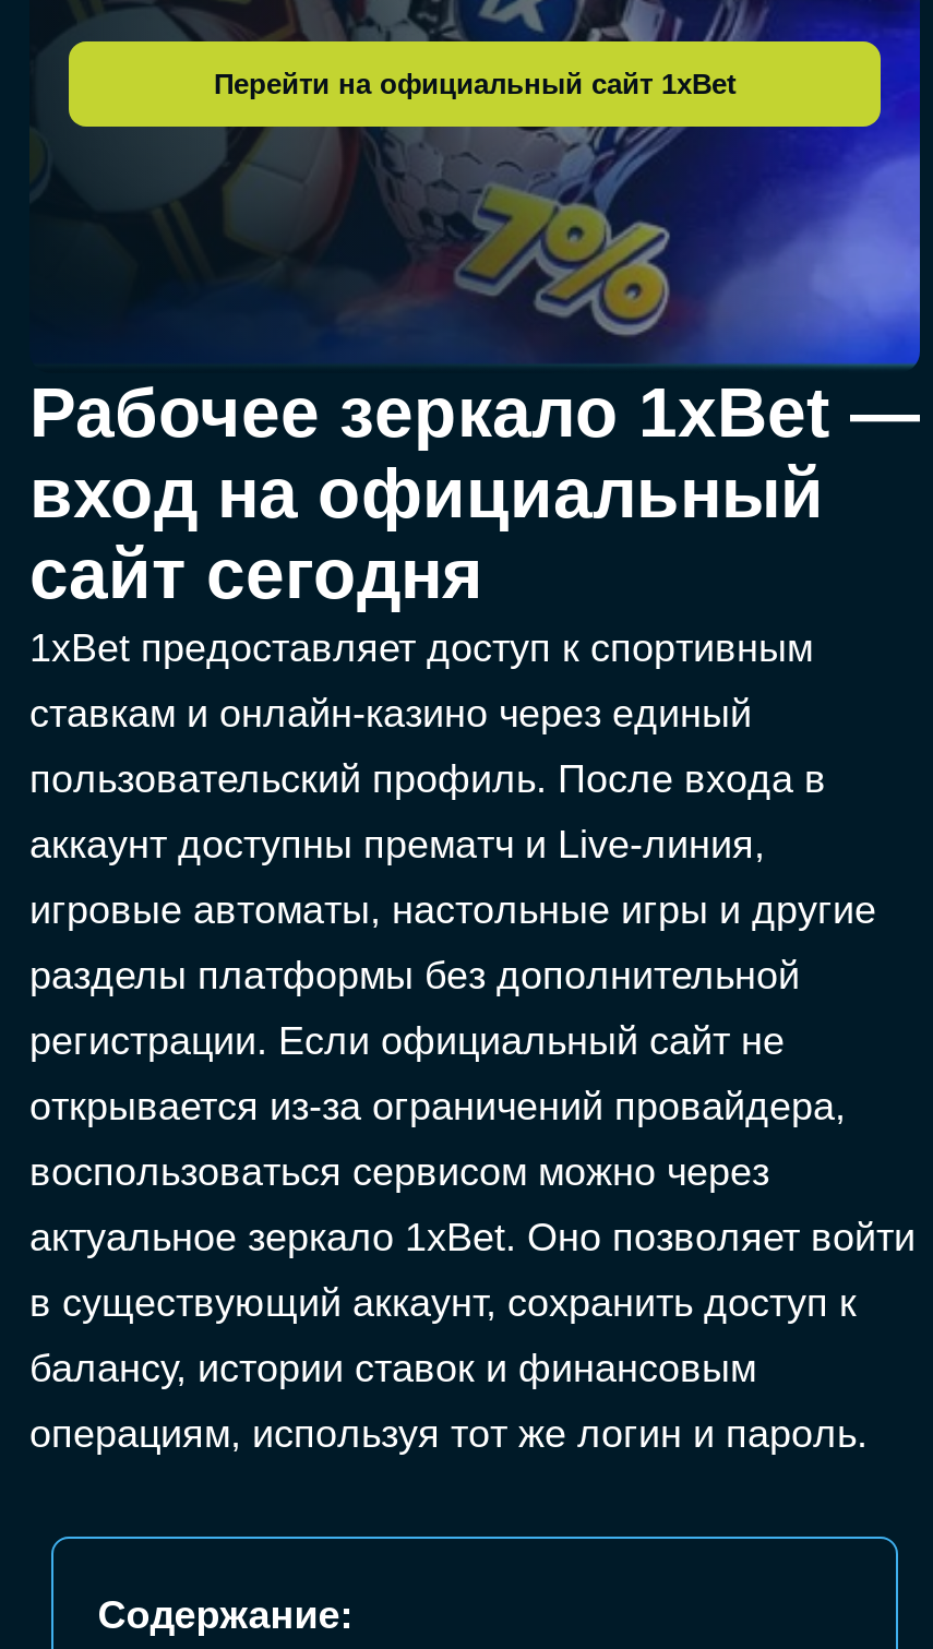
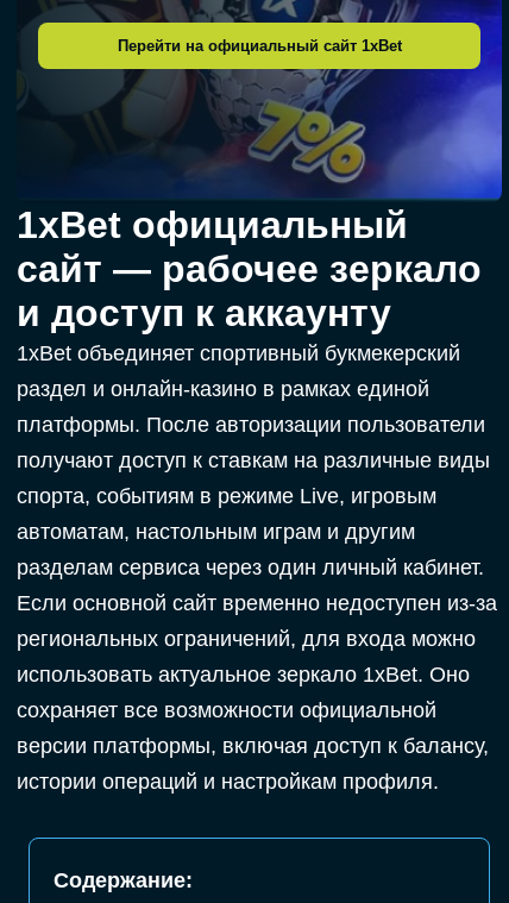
- Рабочее зеркало 1xBet —
- вход на официальный
- сайт сегодня
- 1xBet предоставляет доступ к спортивным
+ 1xBet официальный
+ сайт — рабочее зеркало
+ и доступ к аккаунту
+ 1xBet объединяет спортивный букмекерский

- ставкам и онлайн-казино через единый
+ раздел и онлайн-казино в рамках единой

- пользовательский профиль. После входа в
+ платформы. После авторизации пользователи

- аккаунт доступны прематч и Live-линия,
+ получают доступ к ставкам на различные виды

- игровые автоматы, настольные игры и другие
+ спорта, событиям в режиме Live, игровым

- разделы платформы без дополнительной
+ автоматам, настольным играм и другим

- регистрации. Если официальный сайт не
+ разделам сервиса через один личный кабинет.

- открывается из-за ограничений провайдера,
+ Если основной сайт временно недоступен из-за

- воспользоваться сервисом можно через
+ региональных ограничений, для входа можно

- актуальное зеркало 1xBet. Оно позволяет войти
+ использовать актуальное зеркало 1xBet. Оно

- в существующий аккаунт, сохранить доступ к
+ сохраняет все возможности официальной

- балансу, истории ставок и финансовым
+ версии платформы, включая доступ к балансу,

- операциям, используя тот же логин и пароль.
+ истории операций и настройкам профиля.
